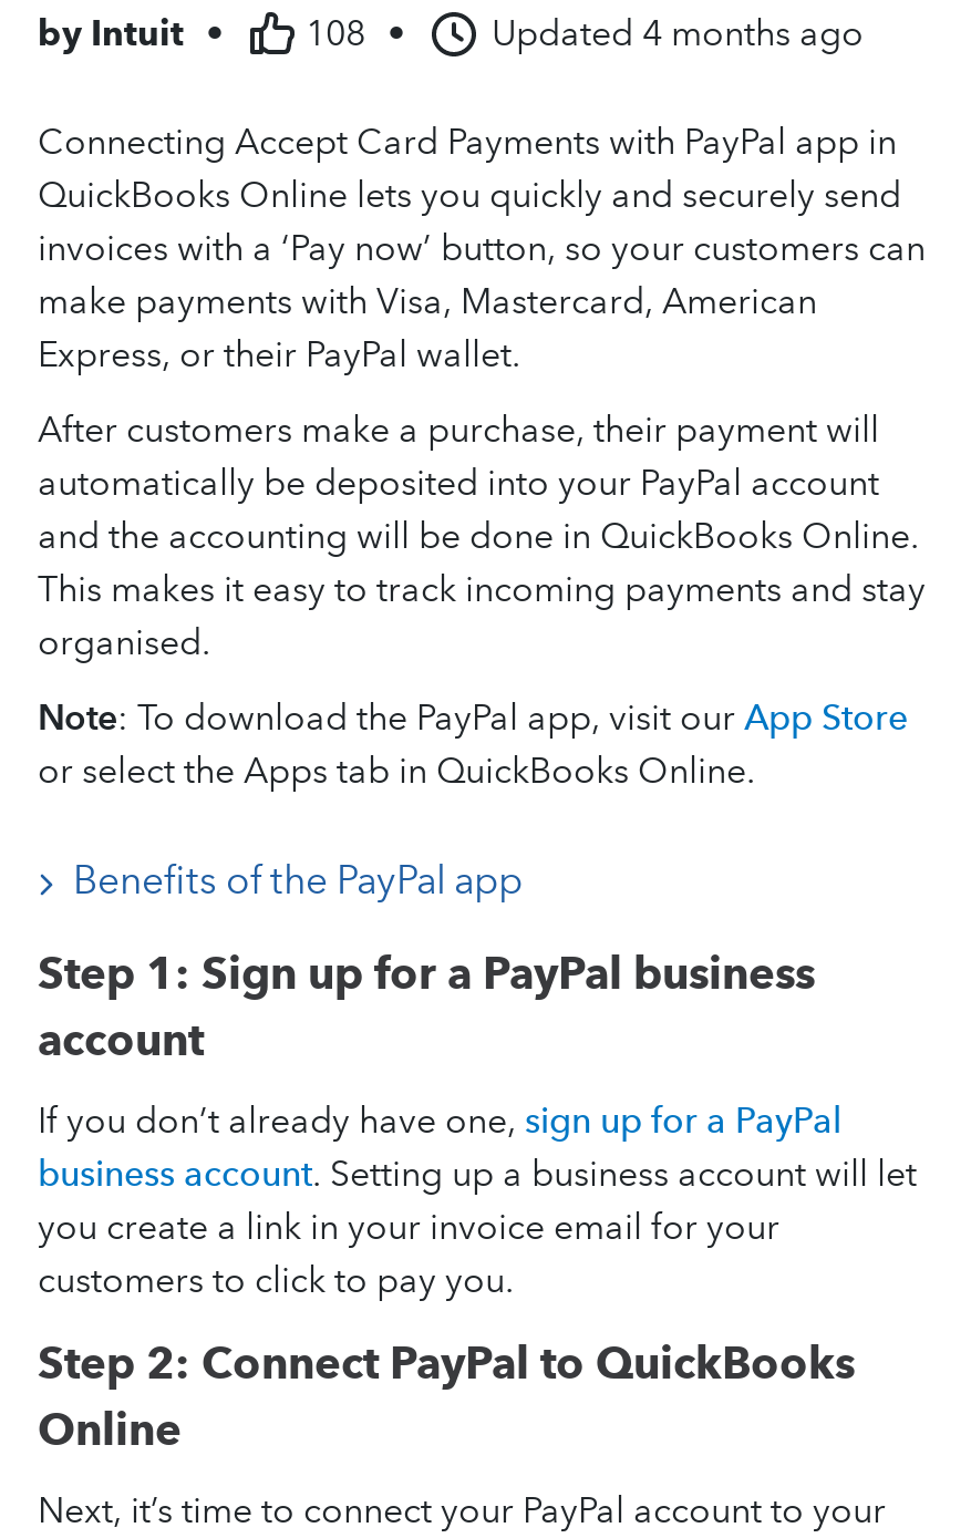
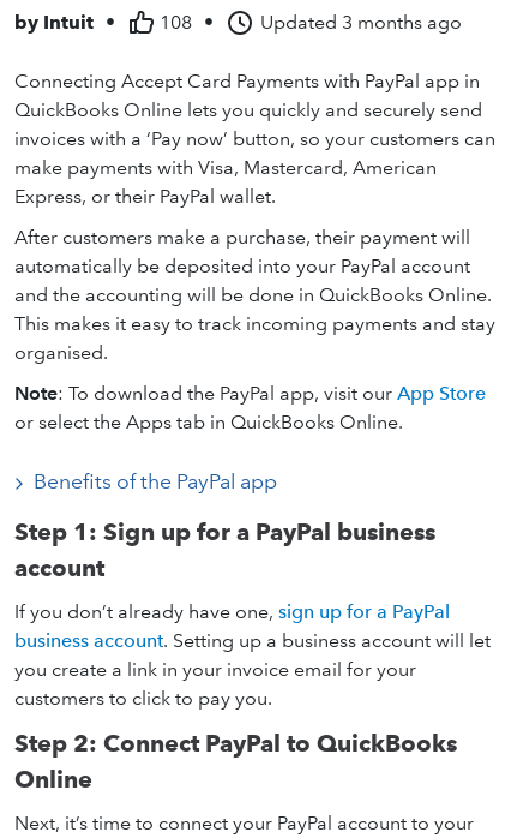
- Updated 4 months ago
+ Updated 3 months ago
